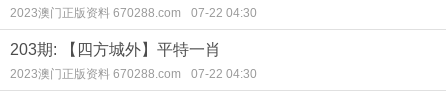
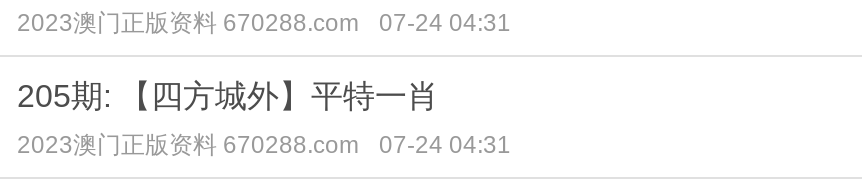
- 2023澳门正版资料 670288.com 07-22 04:30
+ 2023澳门正版资料 670288.com 07-24 04:31

- 203期: 【四方城外】平特一肖
+ 205期: 【四方城外】平特一肖

- 2023澳门正版资料 670288.com 07-22 04:30
+ 2023澳门正版资料 670288.com 07-24 04:31
